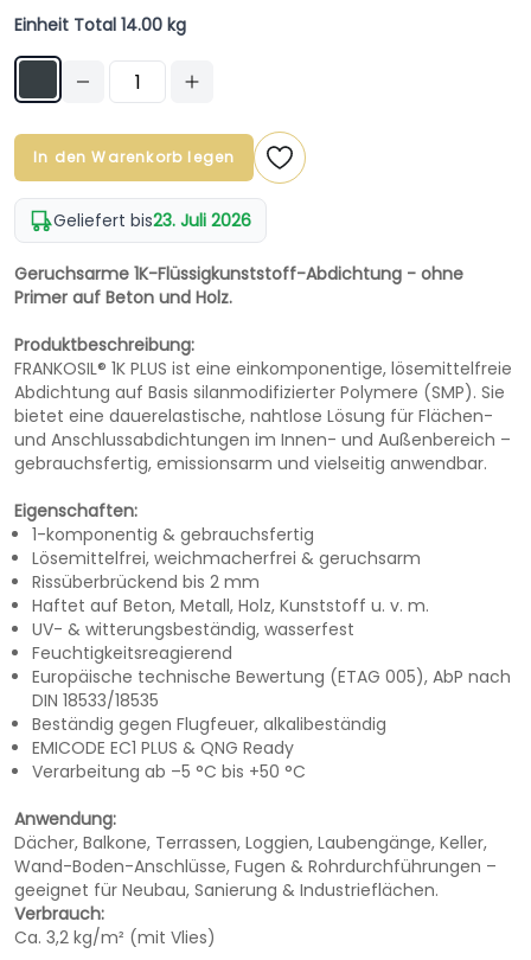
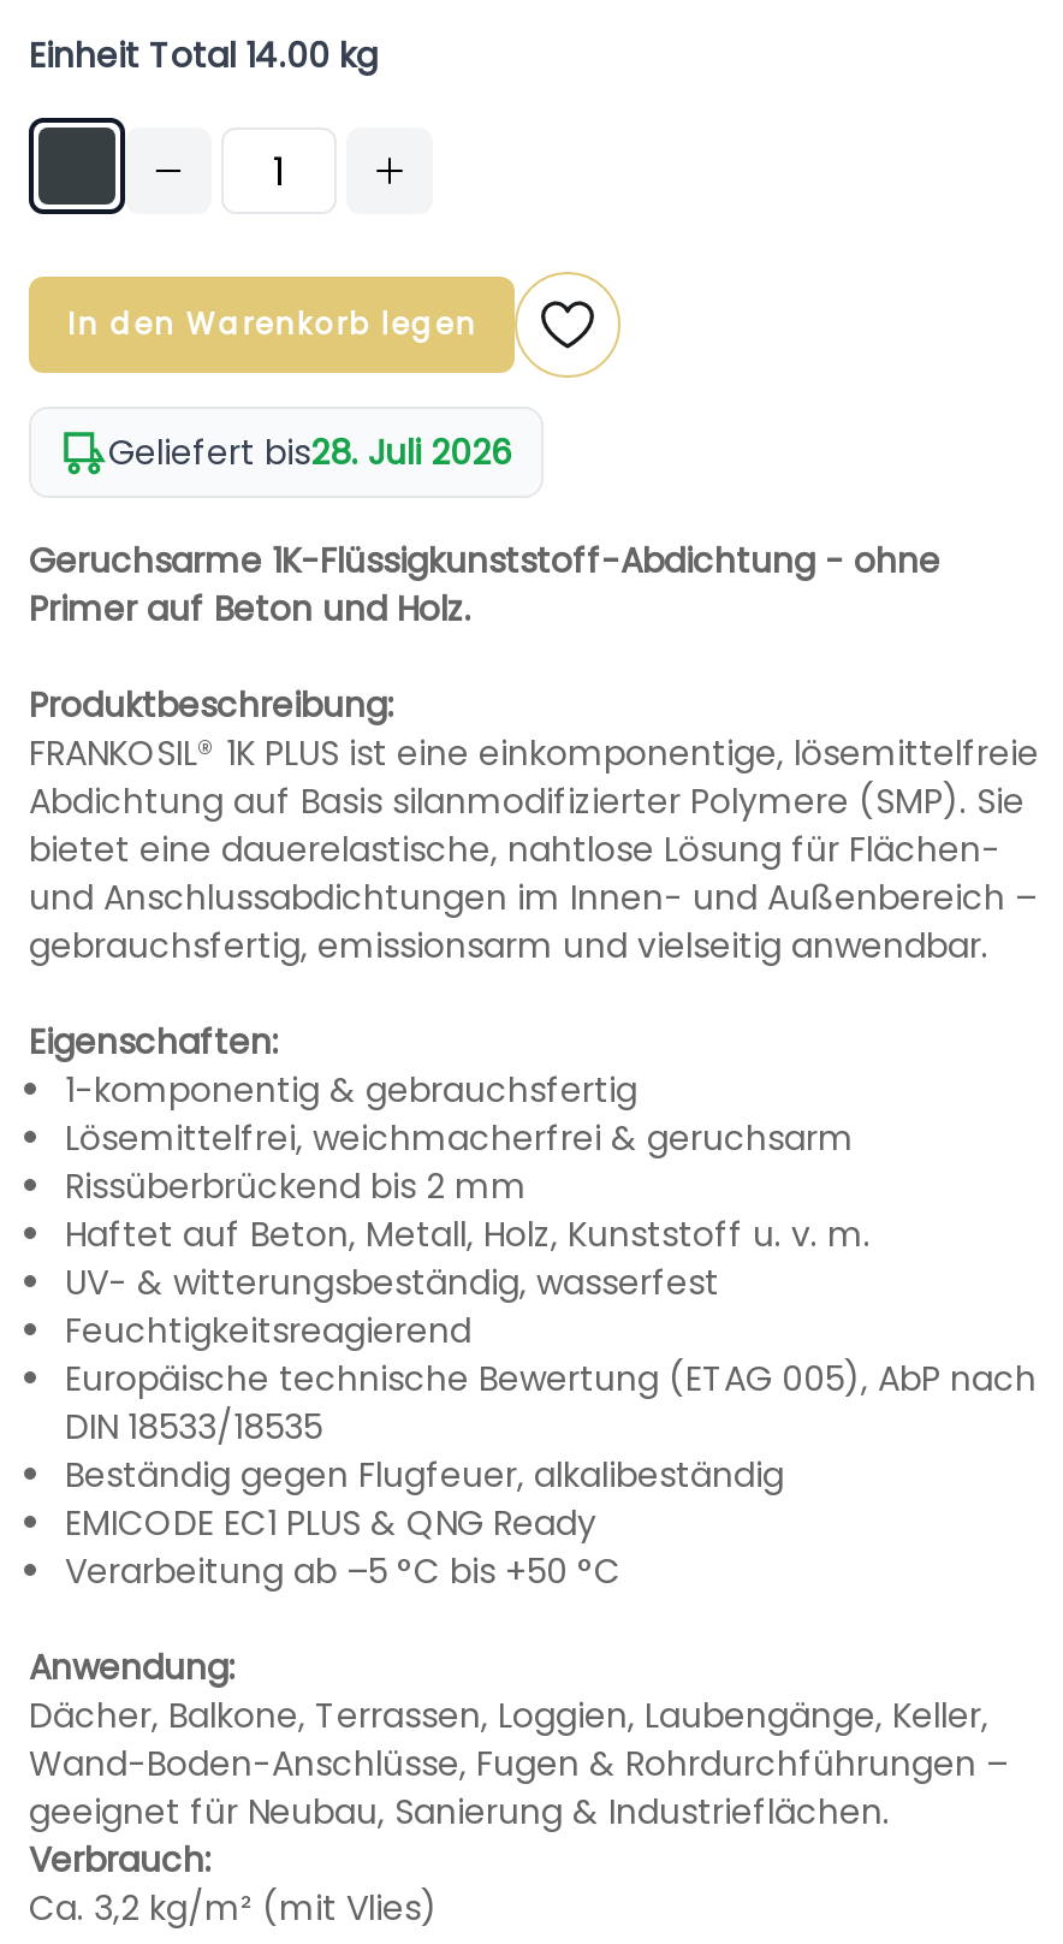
- Geliefert bis23. Juli 2026
+ Geliefert bis28. Juli 2026
